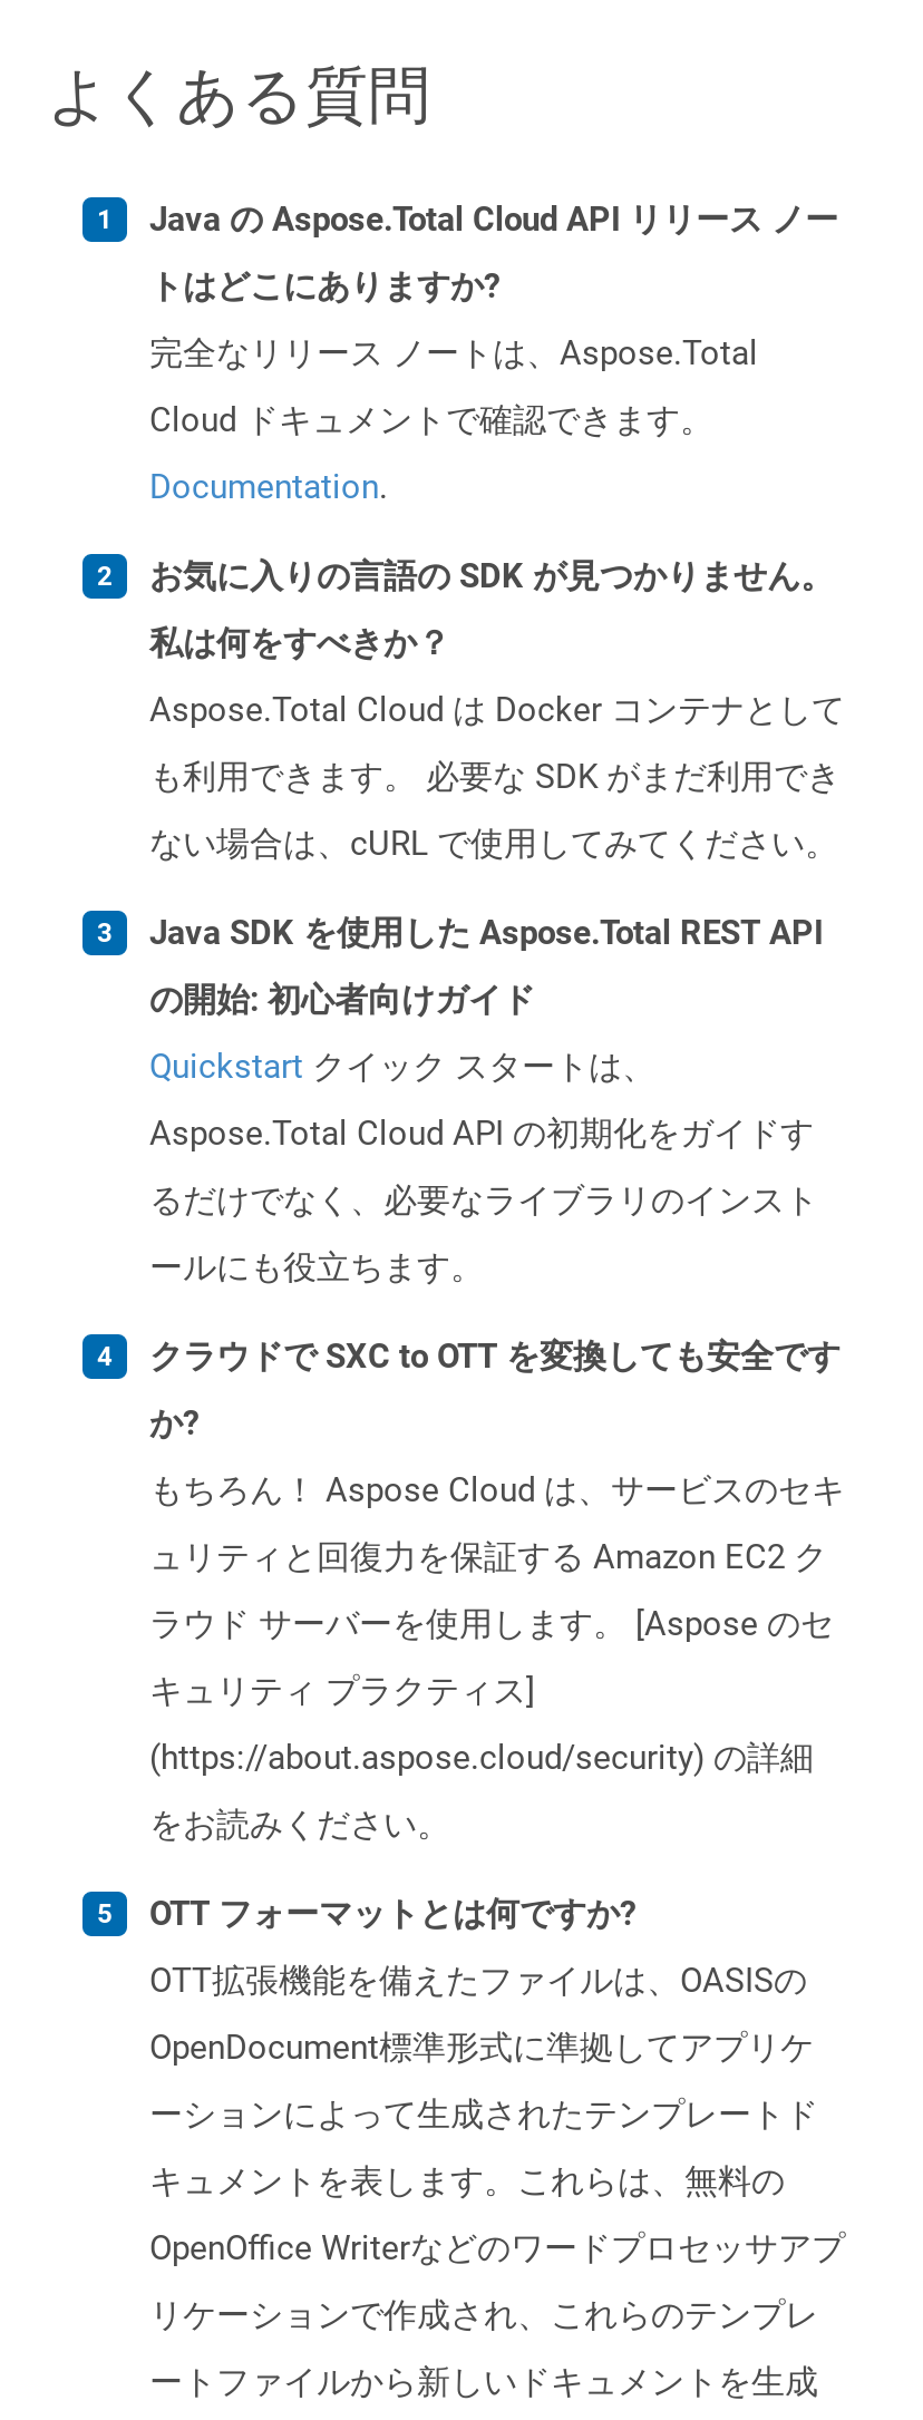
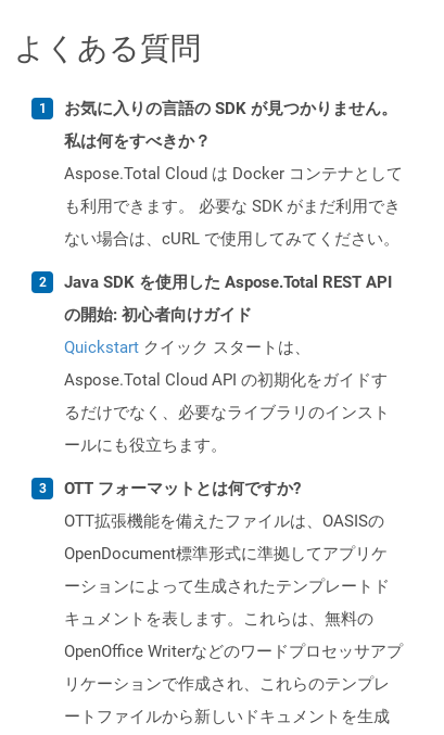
- Java の Aspose.Total Cloud API リリース ノー
- トはどこにありますか?
- 完全なリリース ノートは、Aspose.Total
- Cloud ドキュメントで確認できます。
- Documentation.

- クラウドで SXC to OTT を変換しても安全です
- か?
- もちろん！ Aspose Cloud は、サービスのセキ
- ュリティと回復力を保証する Amazon EC2 ク
- ラウド サーバーを使用します。 [Aspose のセ
- キュリティ プラクティス]
- (https://about.aspose.cloud/security) の詳細
- をお読みください。
